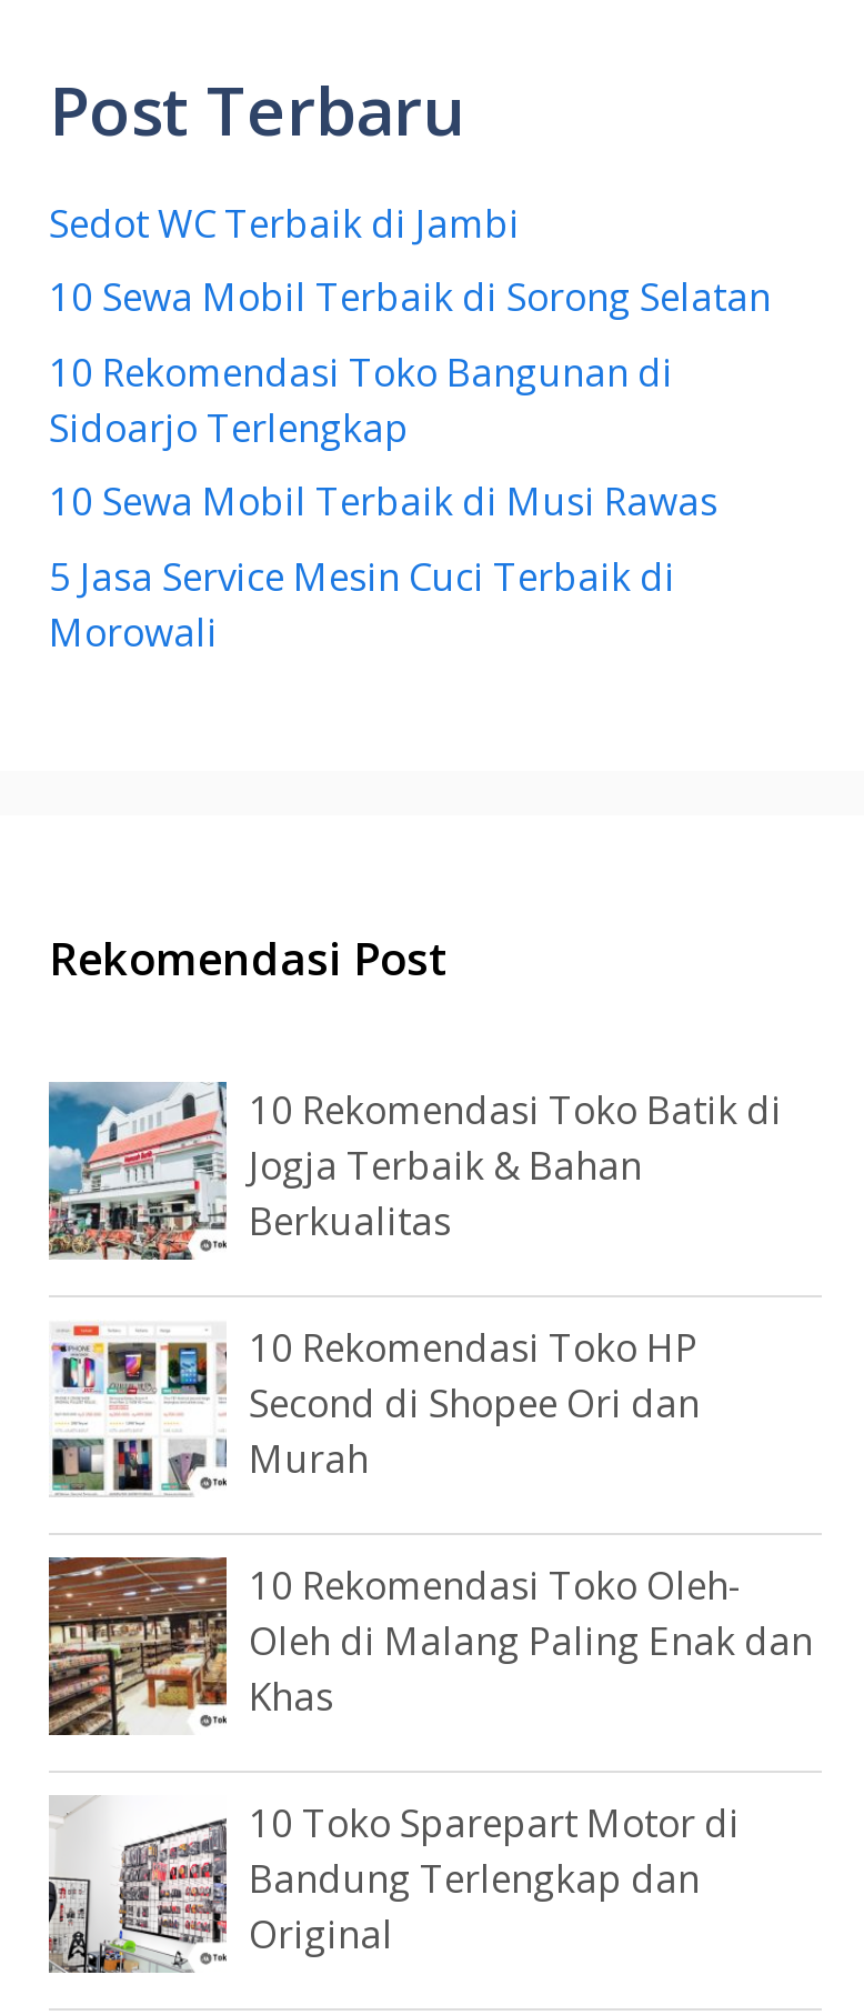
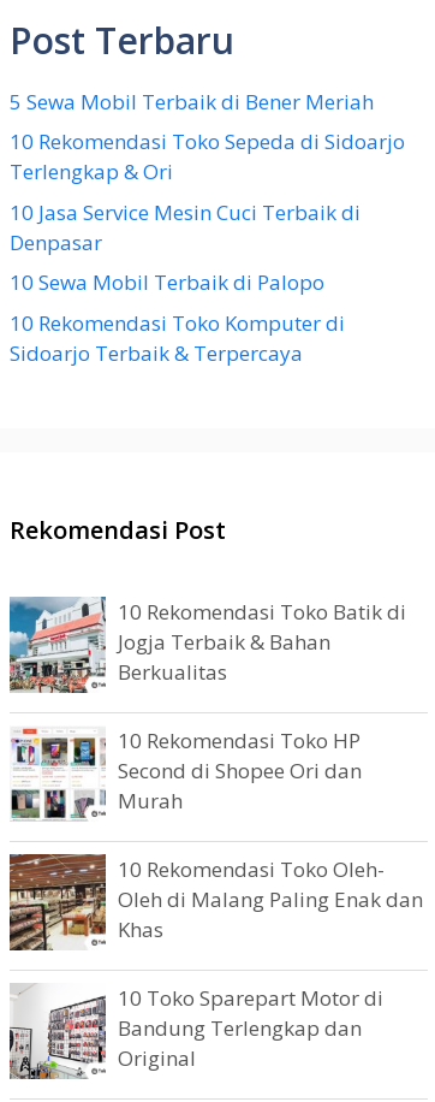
- Sedot WC Terbaik di Jambi
+ 5 Sewa Mobil Terbaik di Bener Meriah

- 10 Sewa Mobil Terbaik di Sorong Selatan
+ 10 Rekomendasi Toko Sepeda di Sidoarjo
+ Terlengkap & Ori

- 10 Rekomendasi Toko Bangunan di
- Sidoarjo Terlengkap
+ 10 Jasa Service Mesin Cuci Terbaik di
+ Denpasar

- 10 Sewa Mobil Terbaik di Musi Rawas
+ 10 Sewa Mobil Terbaik di Palopo

- 5 Jasa Service Mesin Cuci Terbaik di
- Morowali
+ 10 Rekomendasi Toko Komputer di
+ Sidoarjo Terbaik & Terpercaya
